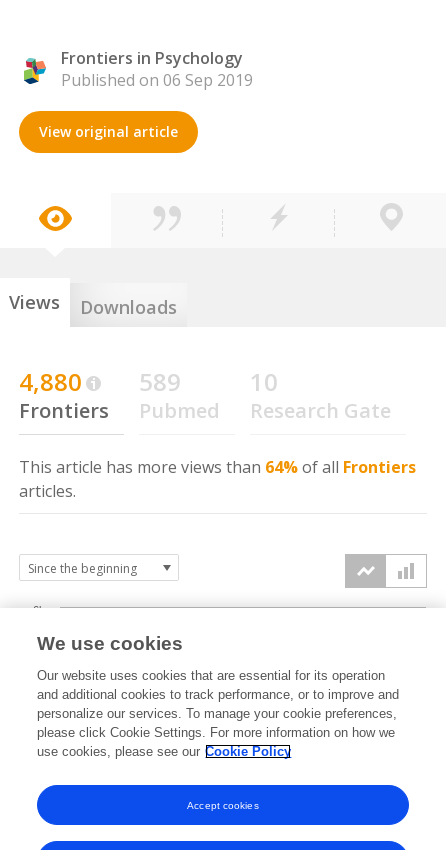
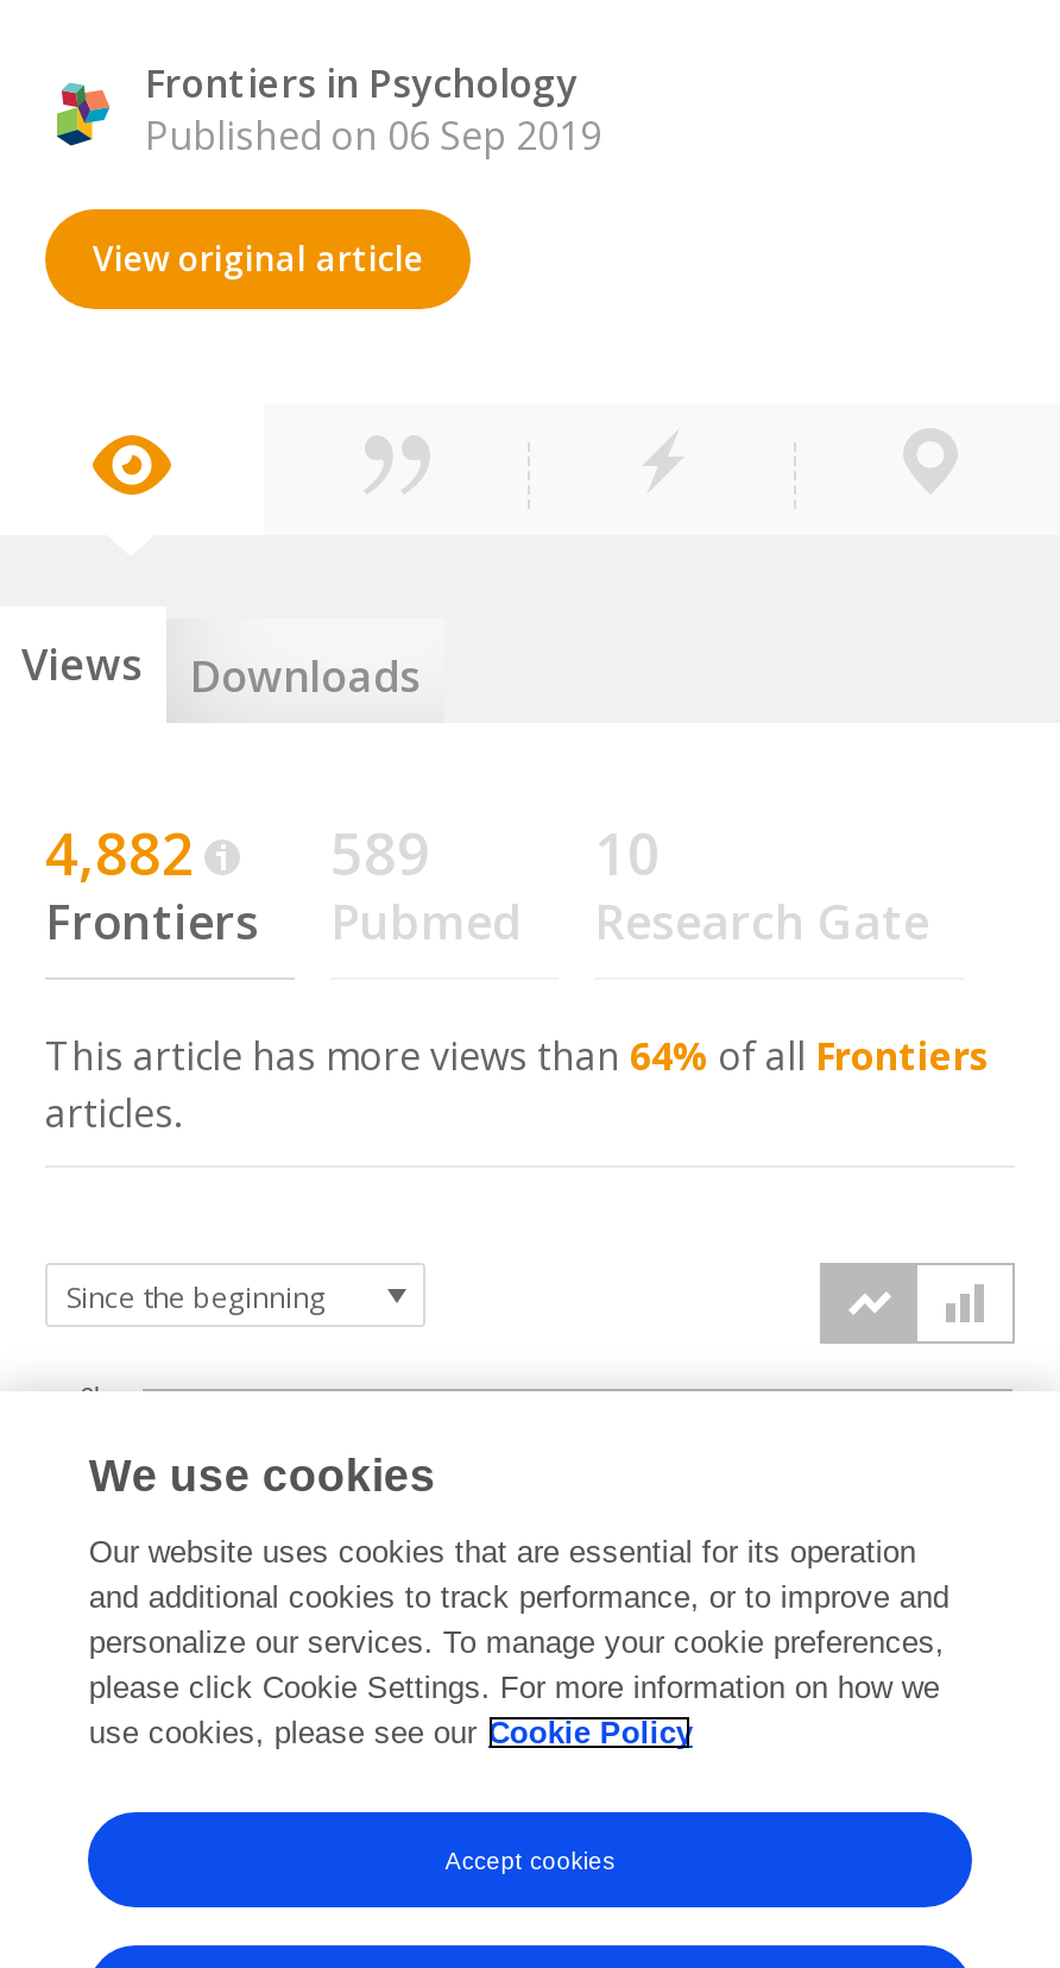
- 4,880
+ 4,882
